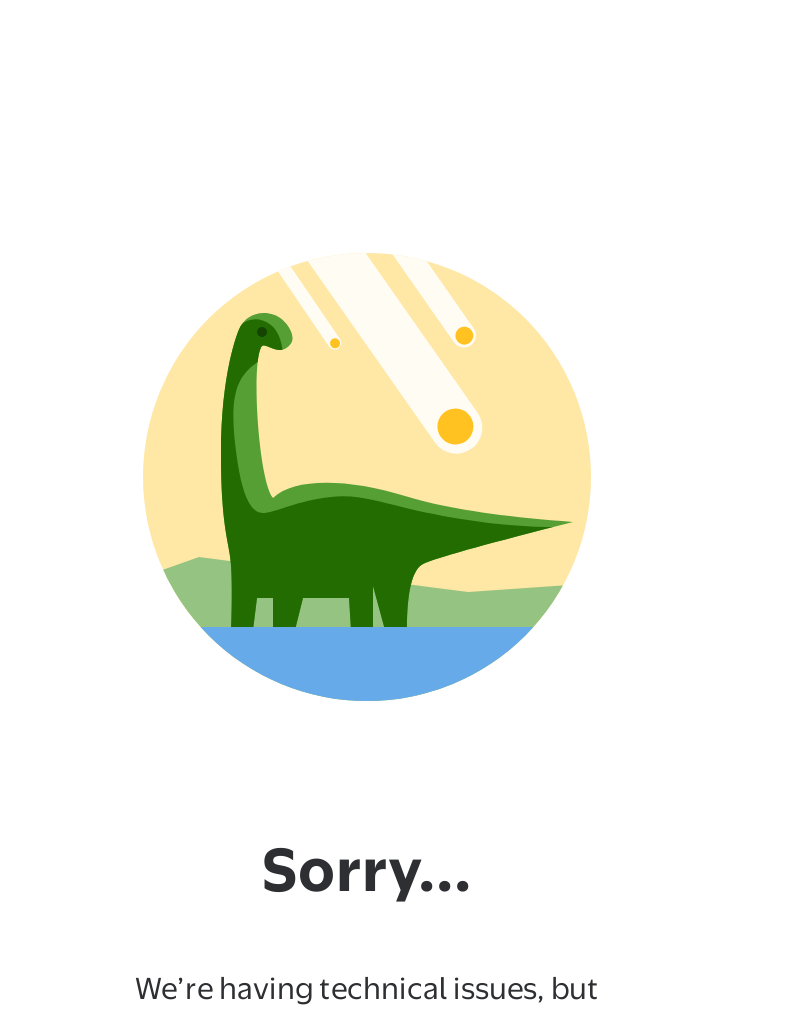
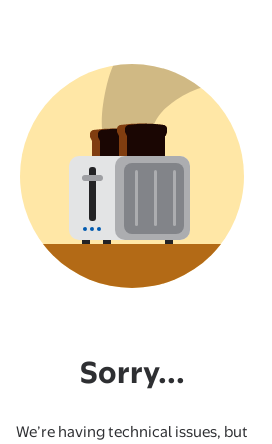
- [image]
+ [image]
